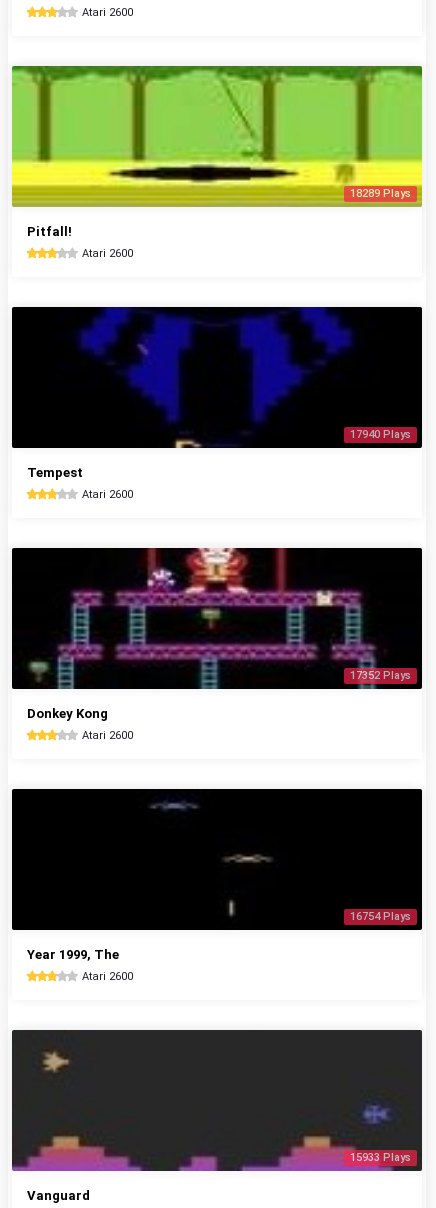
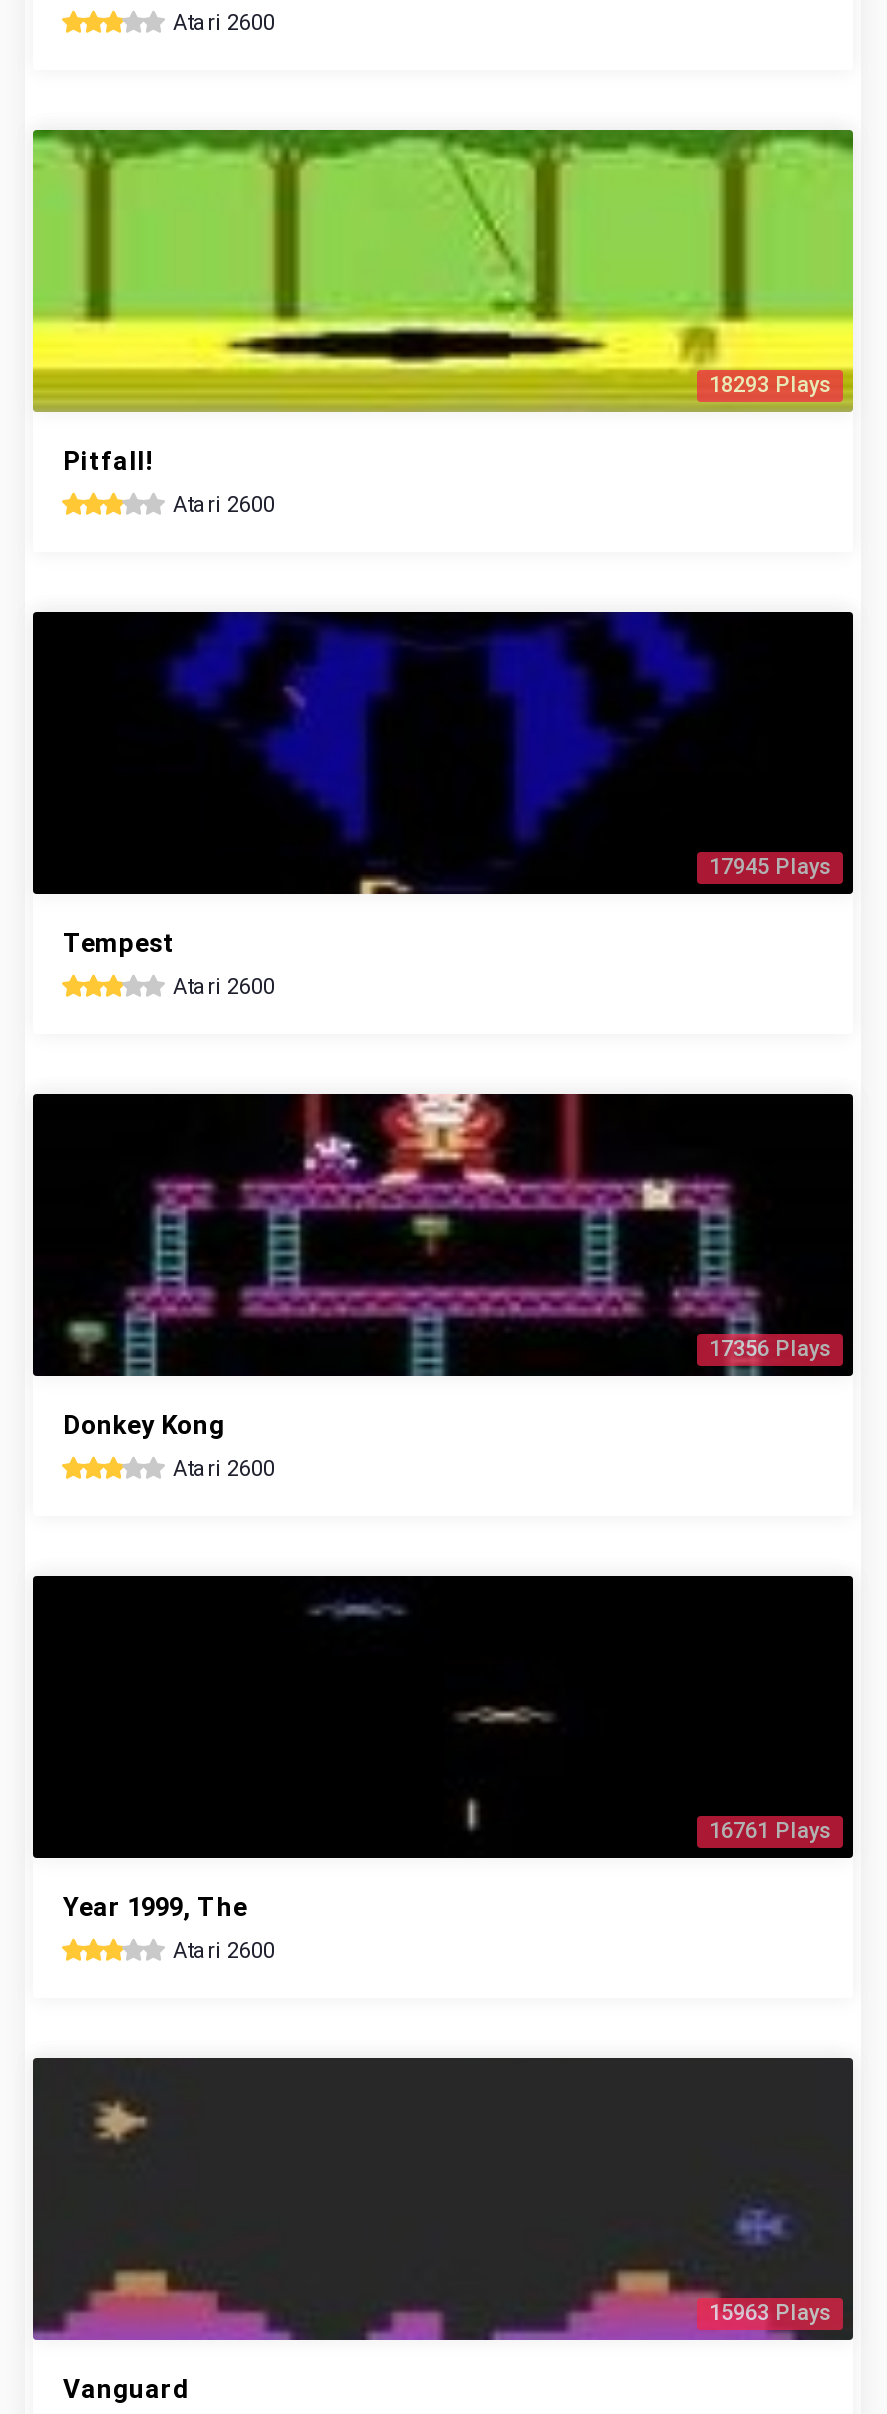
- 18289 Plays
+ 18293 Plays

- 17940 Plays
+ 17945 Plays

- 17352 Plays
+ 17356 Plays

- 16754 Plays
+ 16761 Plays

- 15933 Plays
+ 15963 Plays
